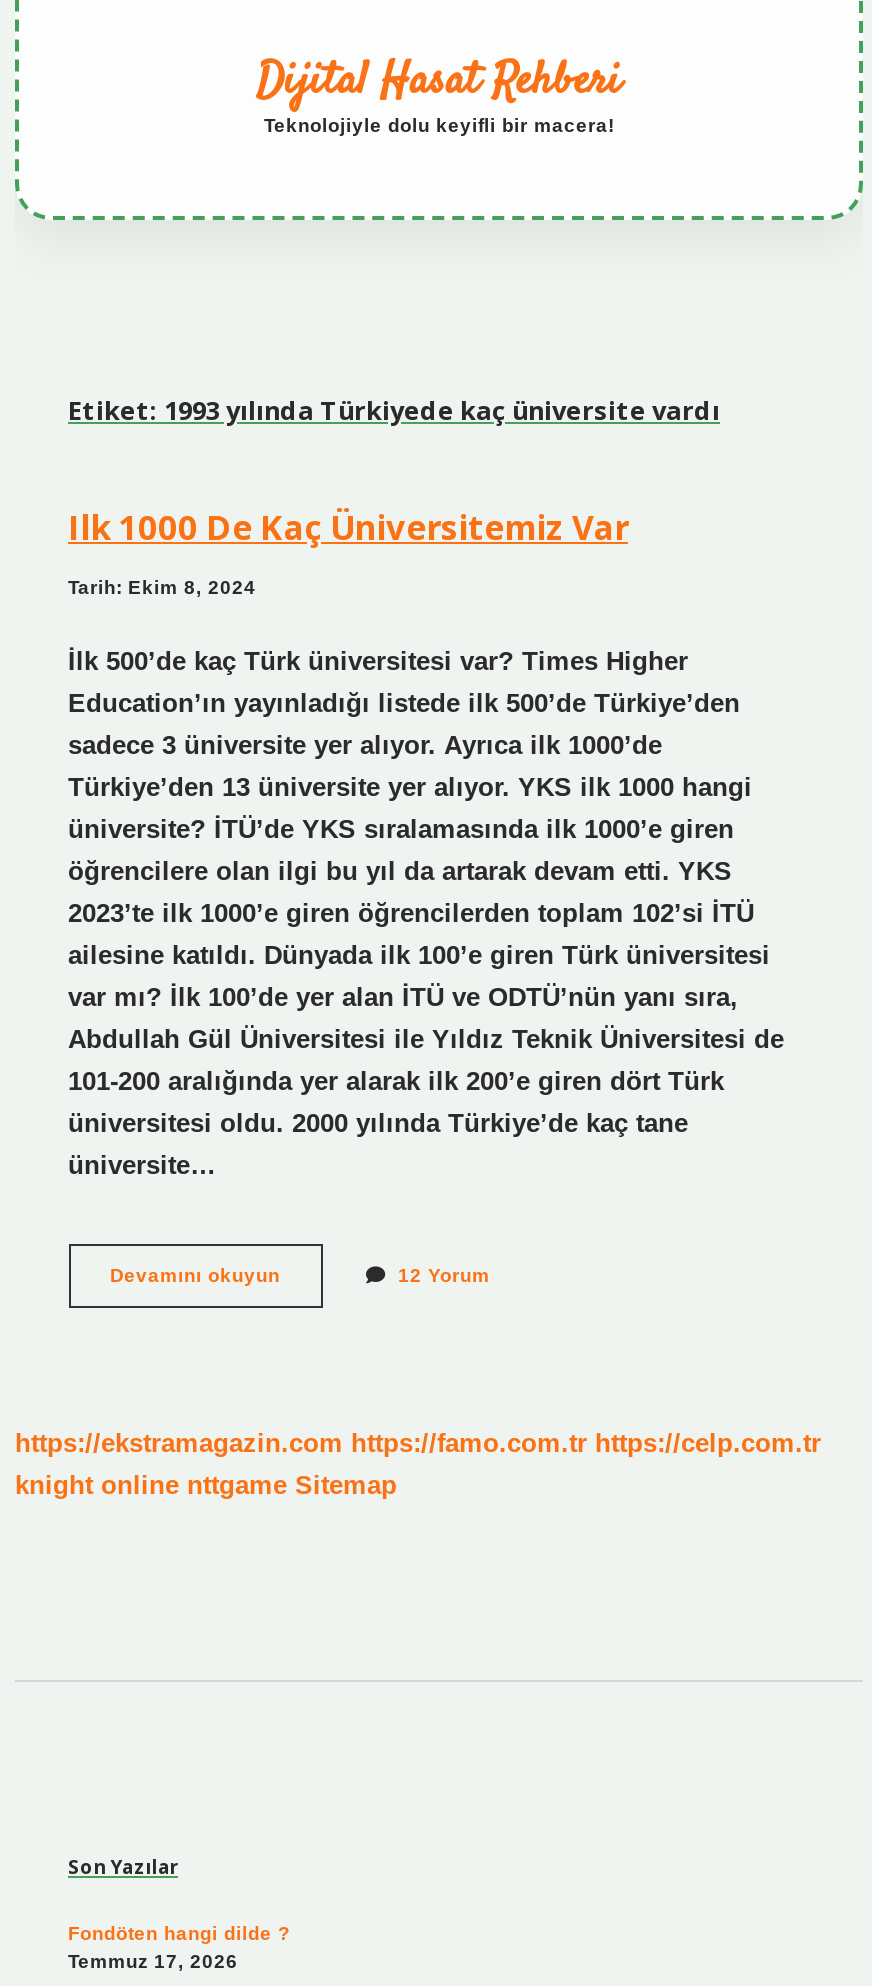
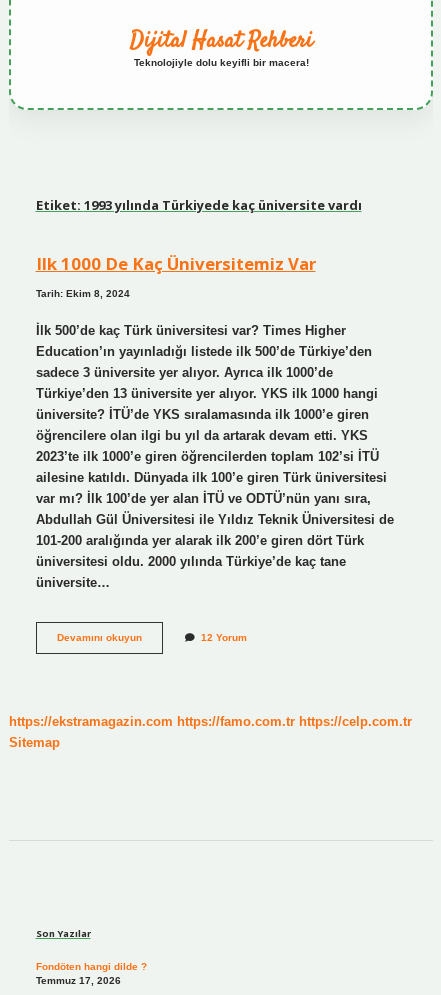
- knight online nttgame Sitemap
+ Sitemap
